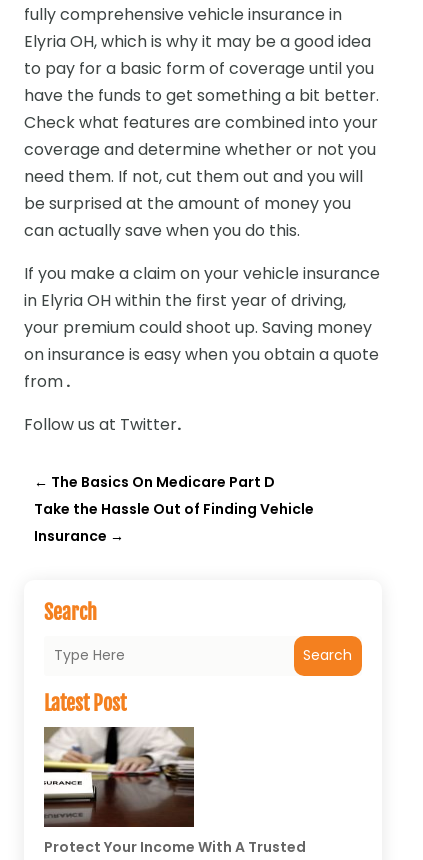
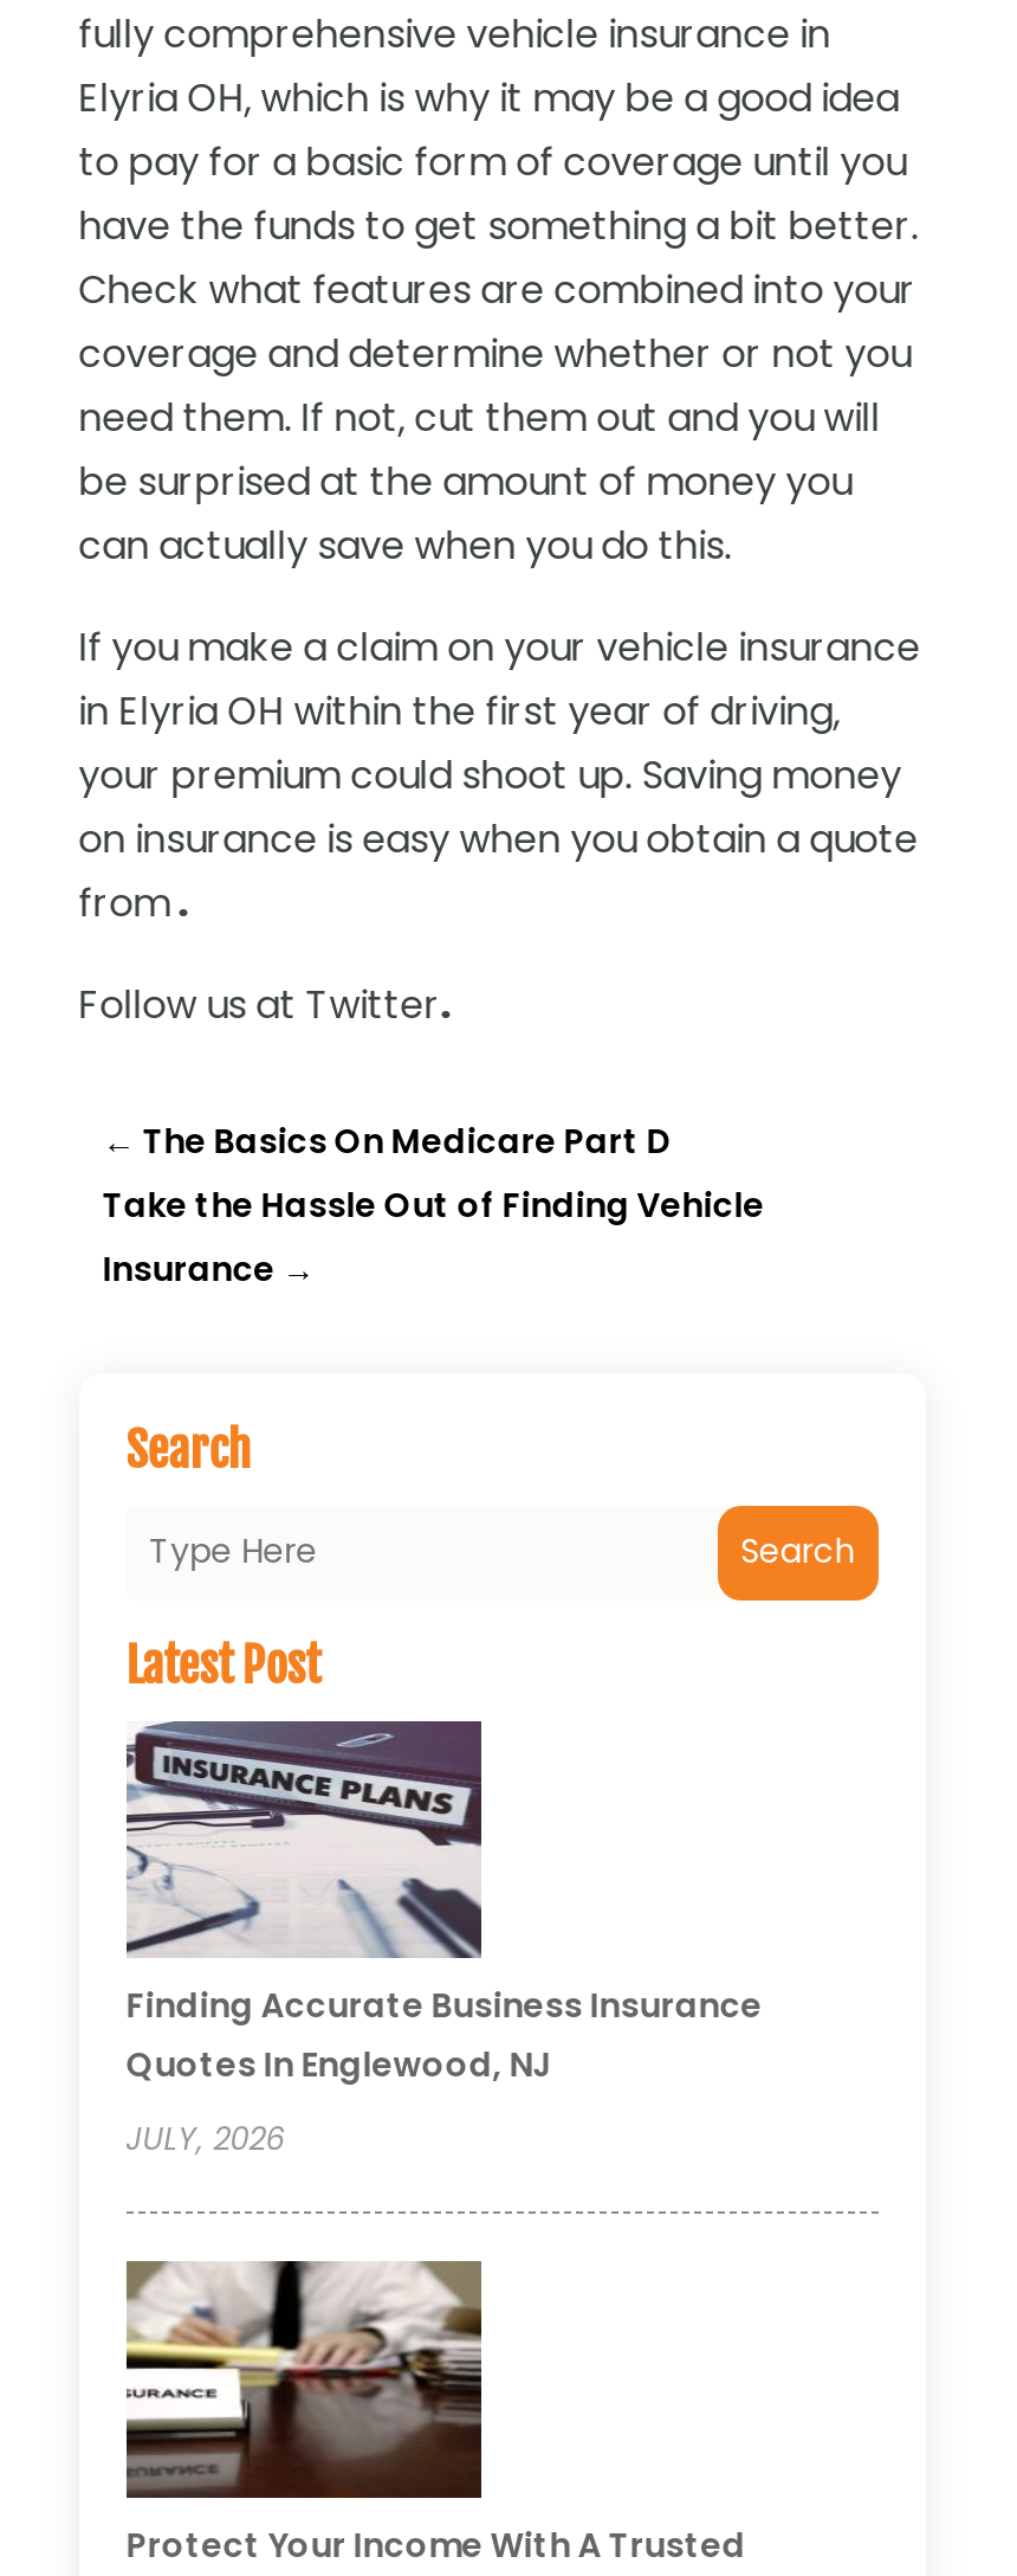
+ [image]
+ Finding Accurate Business Insurance
+ Quotes In Englewood, NJ
+ JULY, 2026
